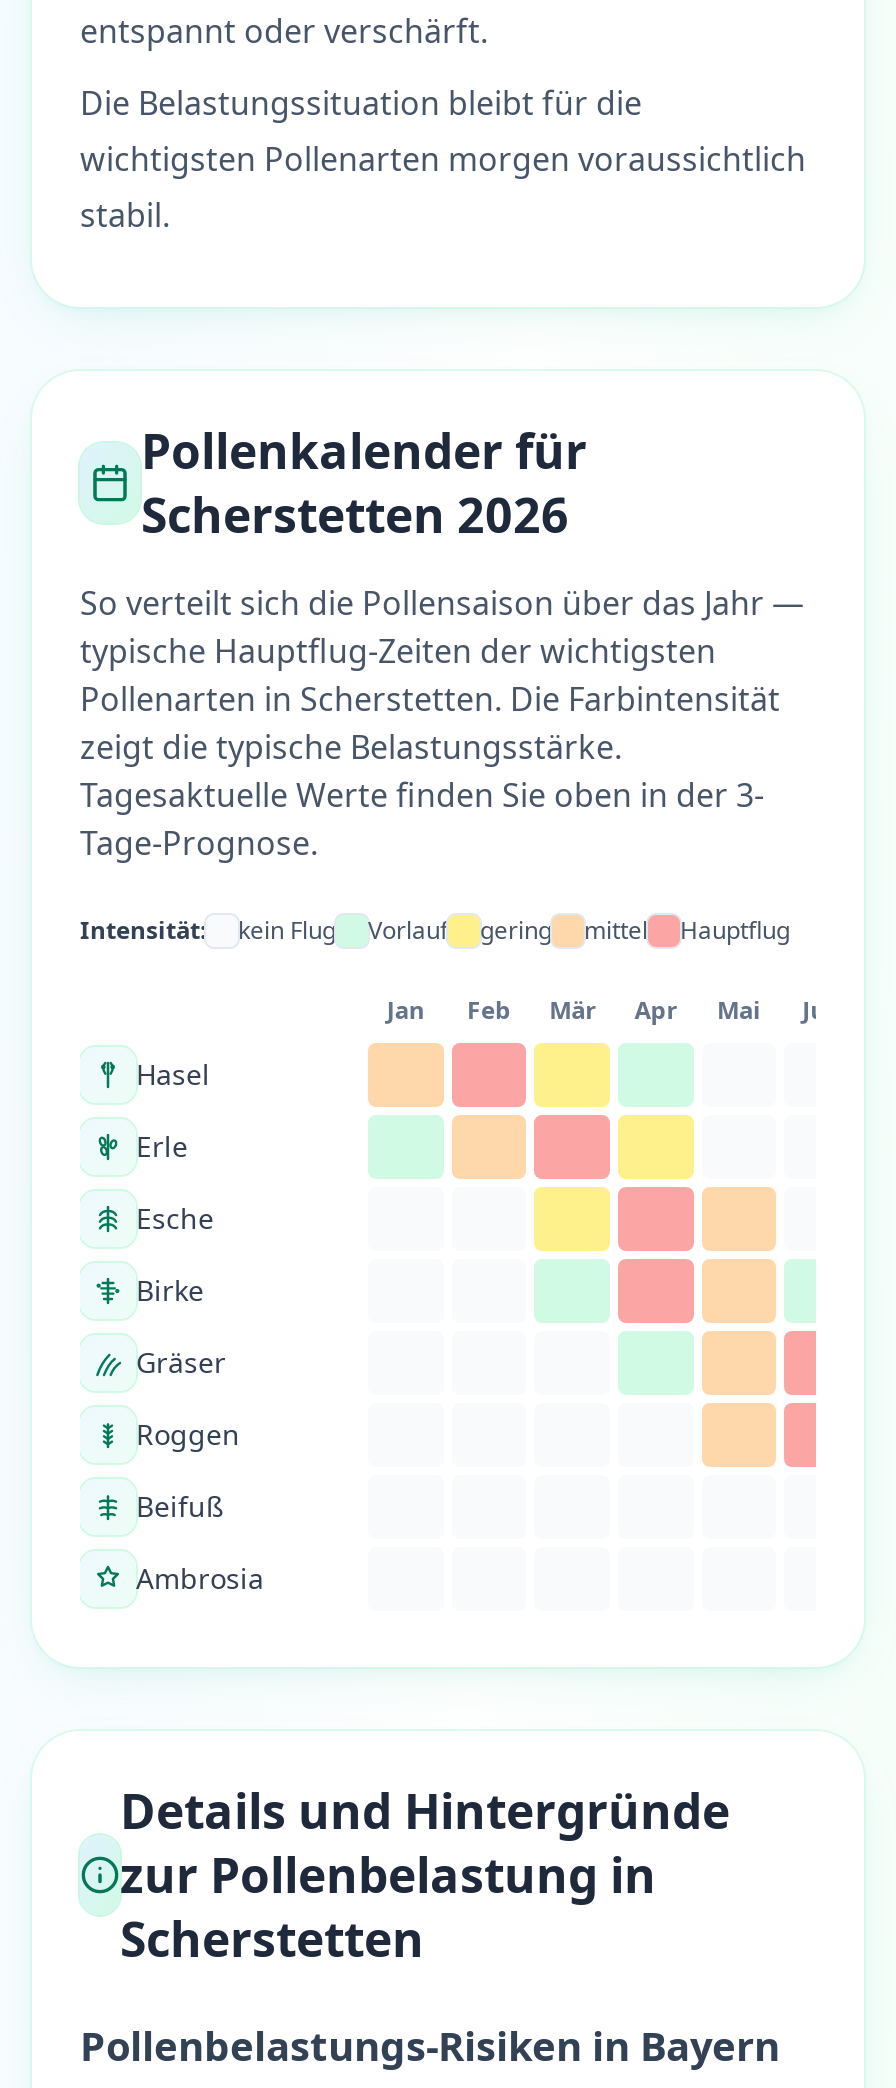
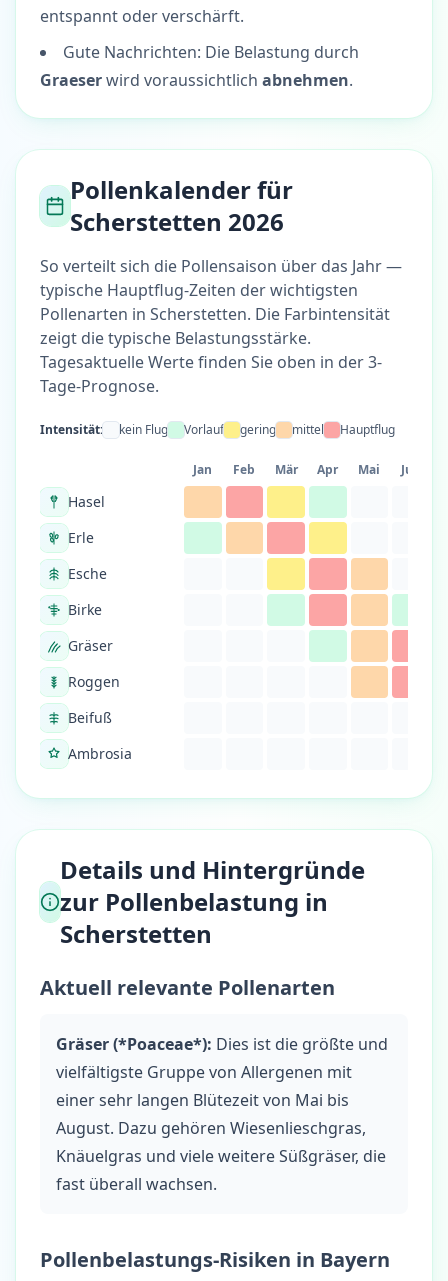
- Die Belastungssituation bleibt für die
- wichtigsten Pollenarten morgen voraussichtlich
- stabil.
+ Gute Nachrichten: Die Belastung durch
+ Graeser wird voraussichtlich abnehmen.

moved up: Pollenkalender für | Scherstetten 2026 | So verteilt sich die Pollensaison über das Jahr — | ... | zur Pollenbelastung in | Scherstetten

+ Aktuell relevante Pollenarten
+ Gräser (*Poaceae*): Dies ist die größte und
+ vielfältigste Gruppe von Allergenen mit
+ einer sehr langen Blütezeit von Mai bis
+ August. Dazu gehören Wiesenlieschgras,
+ Knäuelgras und viele weitere Süßgräser, die
+ fast überall wachsen.
